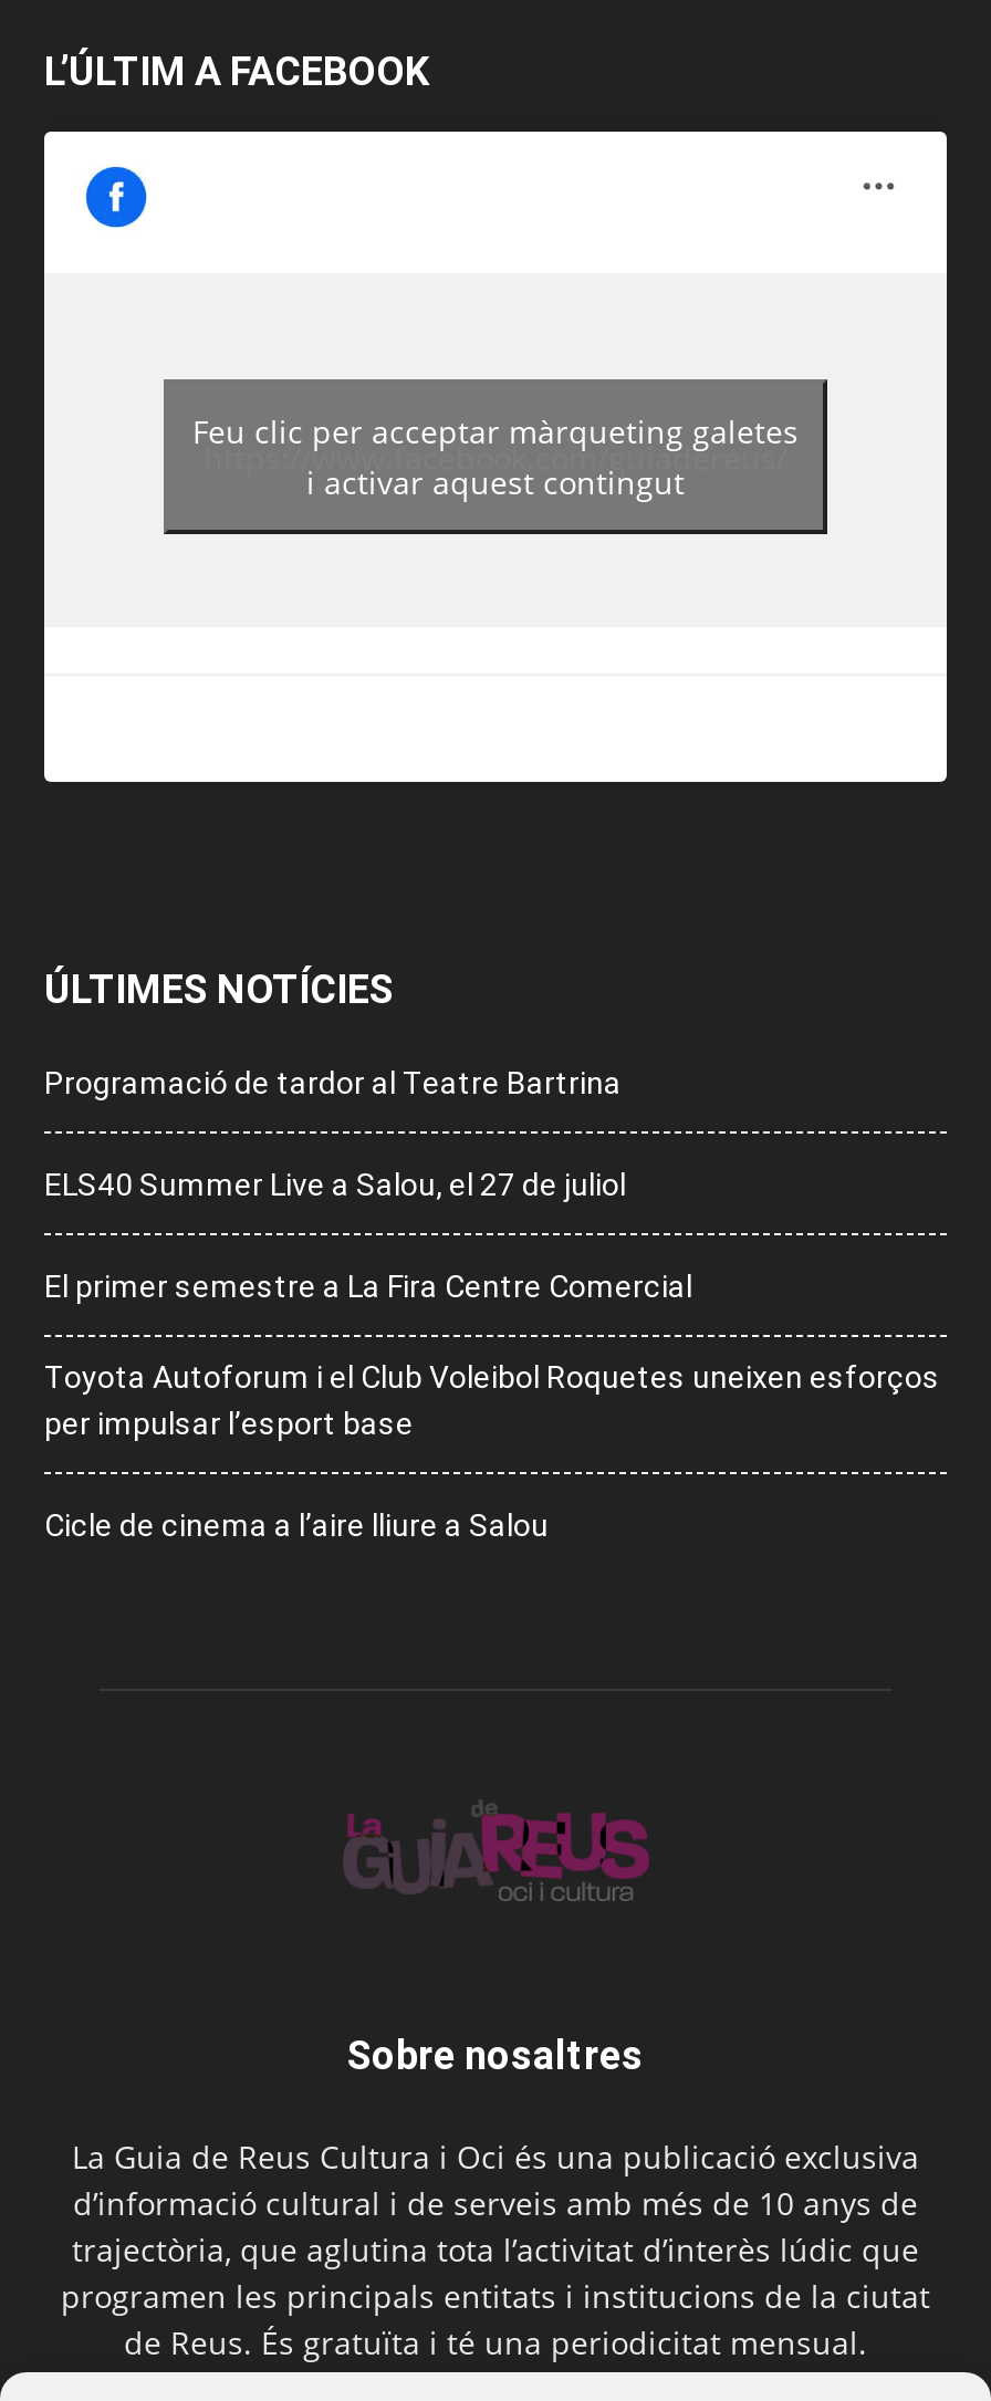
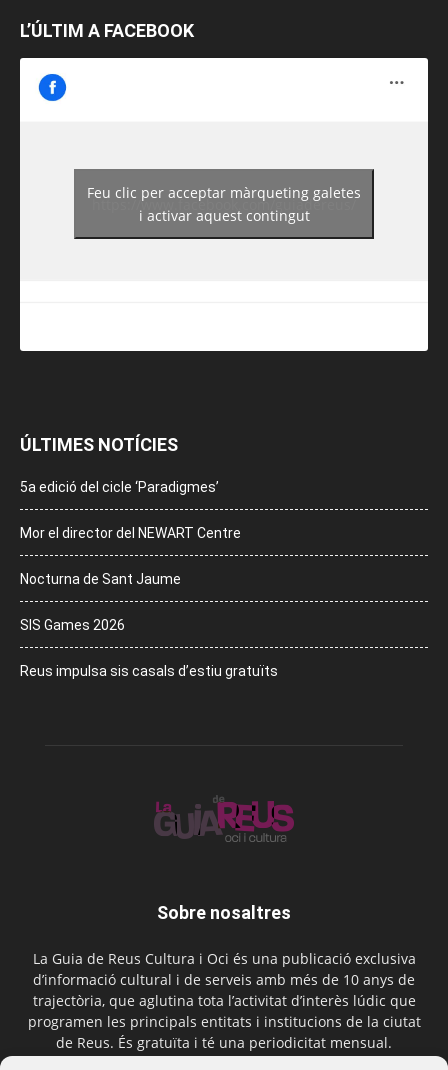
- Programació de tardor al Teatre Bartrina
+ 5a edició del cicle ‘Paradigmes’

- ELS40 Summer Live a Salou, el 27 de juliol
+ Mor el director del NEWART Centre

- El primer semestre a La Fira Centre Comercial
+ Nocturna de Sant Jaume

- Toyota Autoforum i el Club Voleibol Roquetes uneixen esforços
- per impulsar l’esport base
+ SIS Games 2026

- Cicle de cinema a l’aire lliure a Salou
+ Reus impulsa sis casals d’estiu gratuïts
